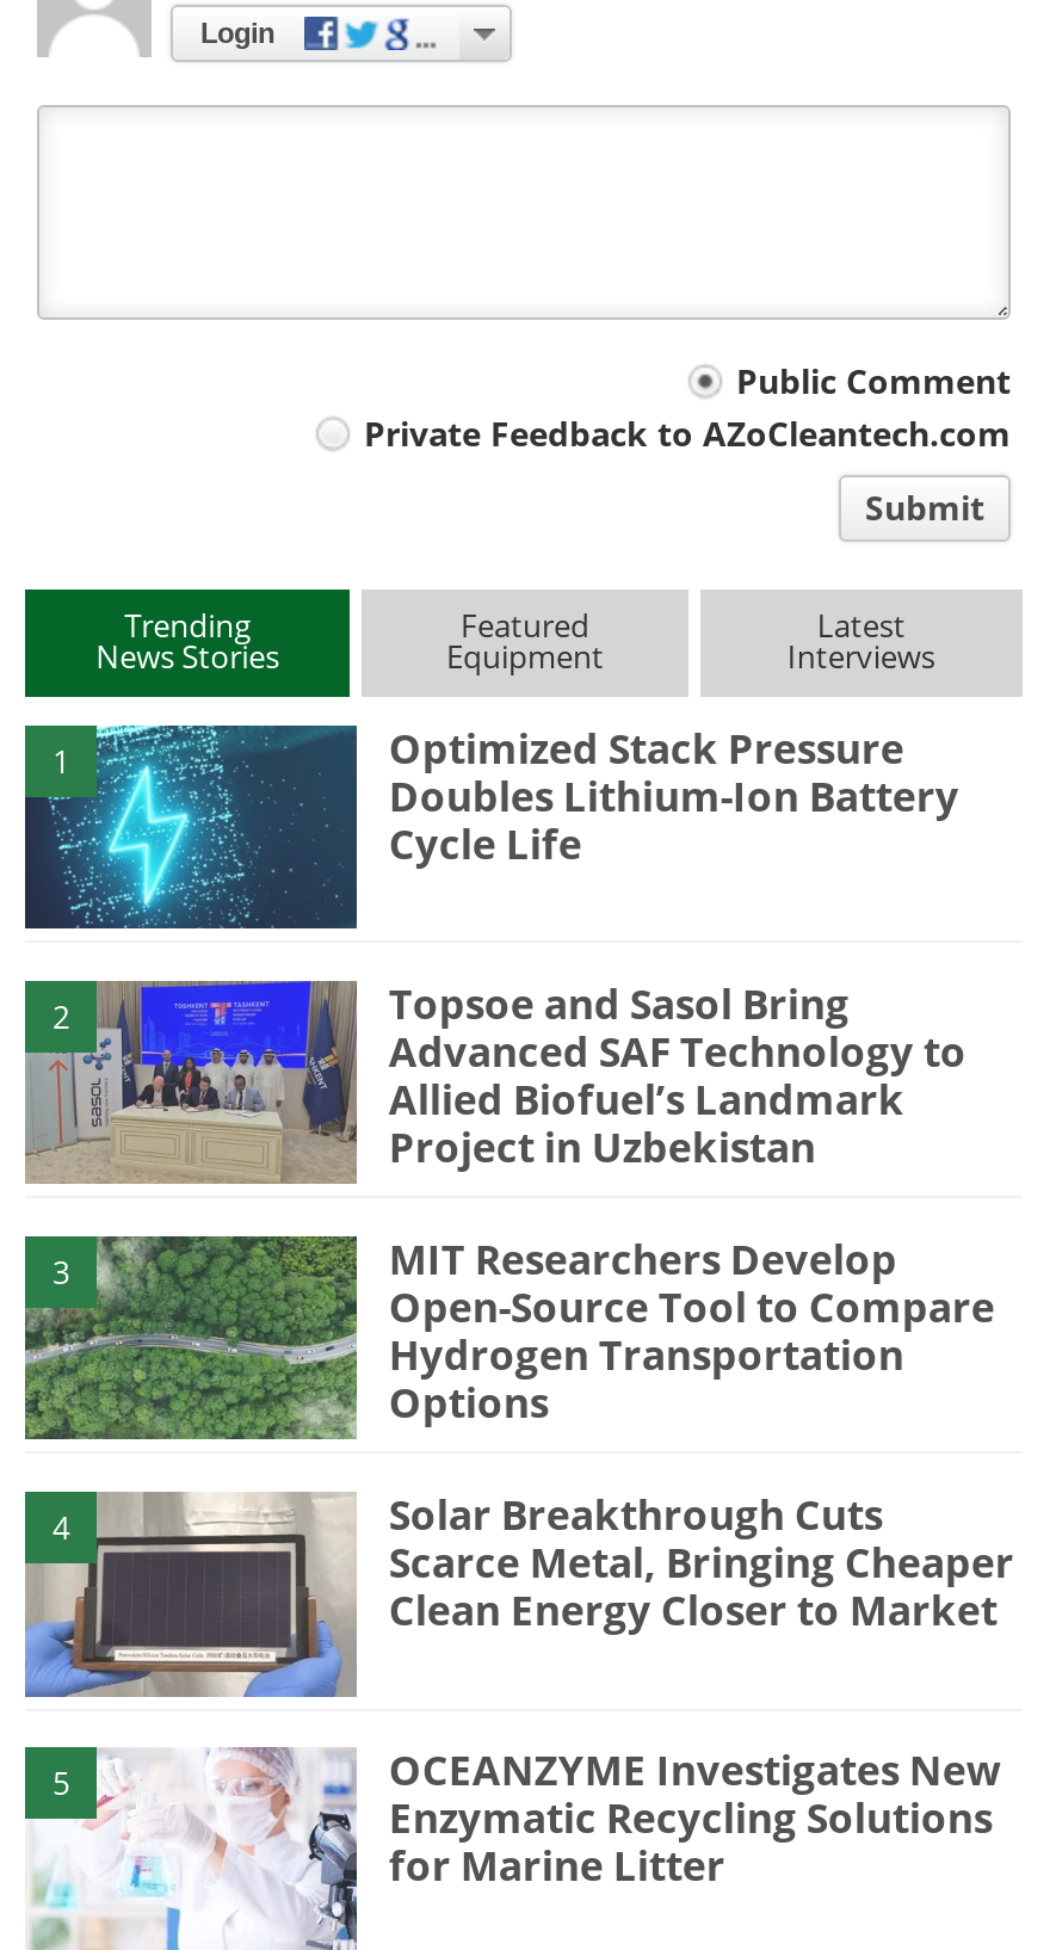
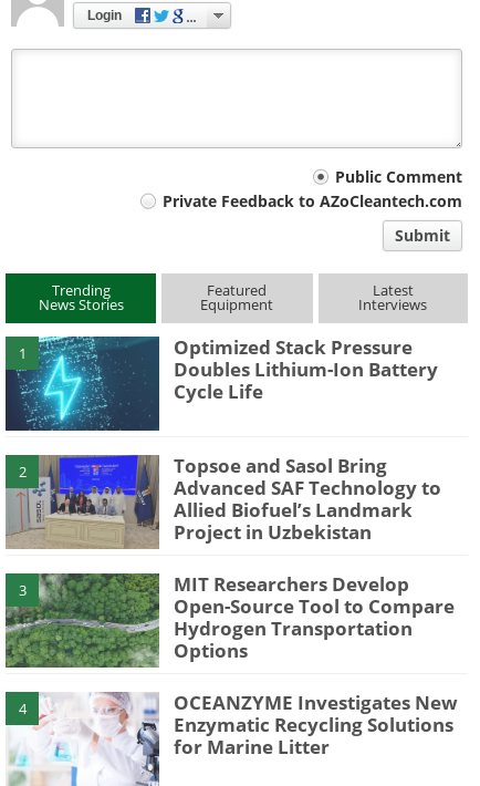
- [image]
- Solar Breakthrough Cuts
- Scarce Metal, Bringing Cheaper
- Clean Energy Closer to Market
- 5
